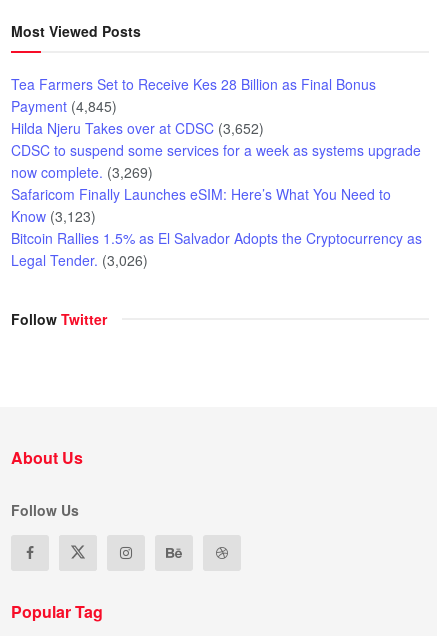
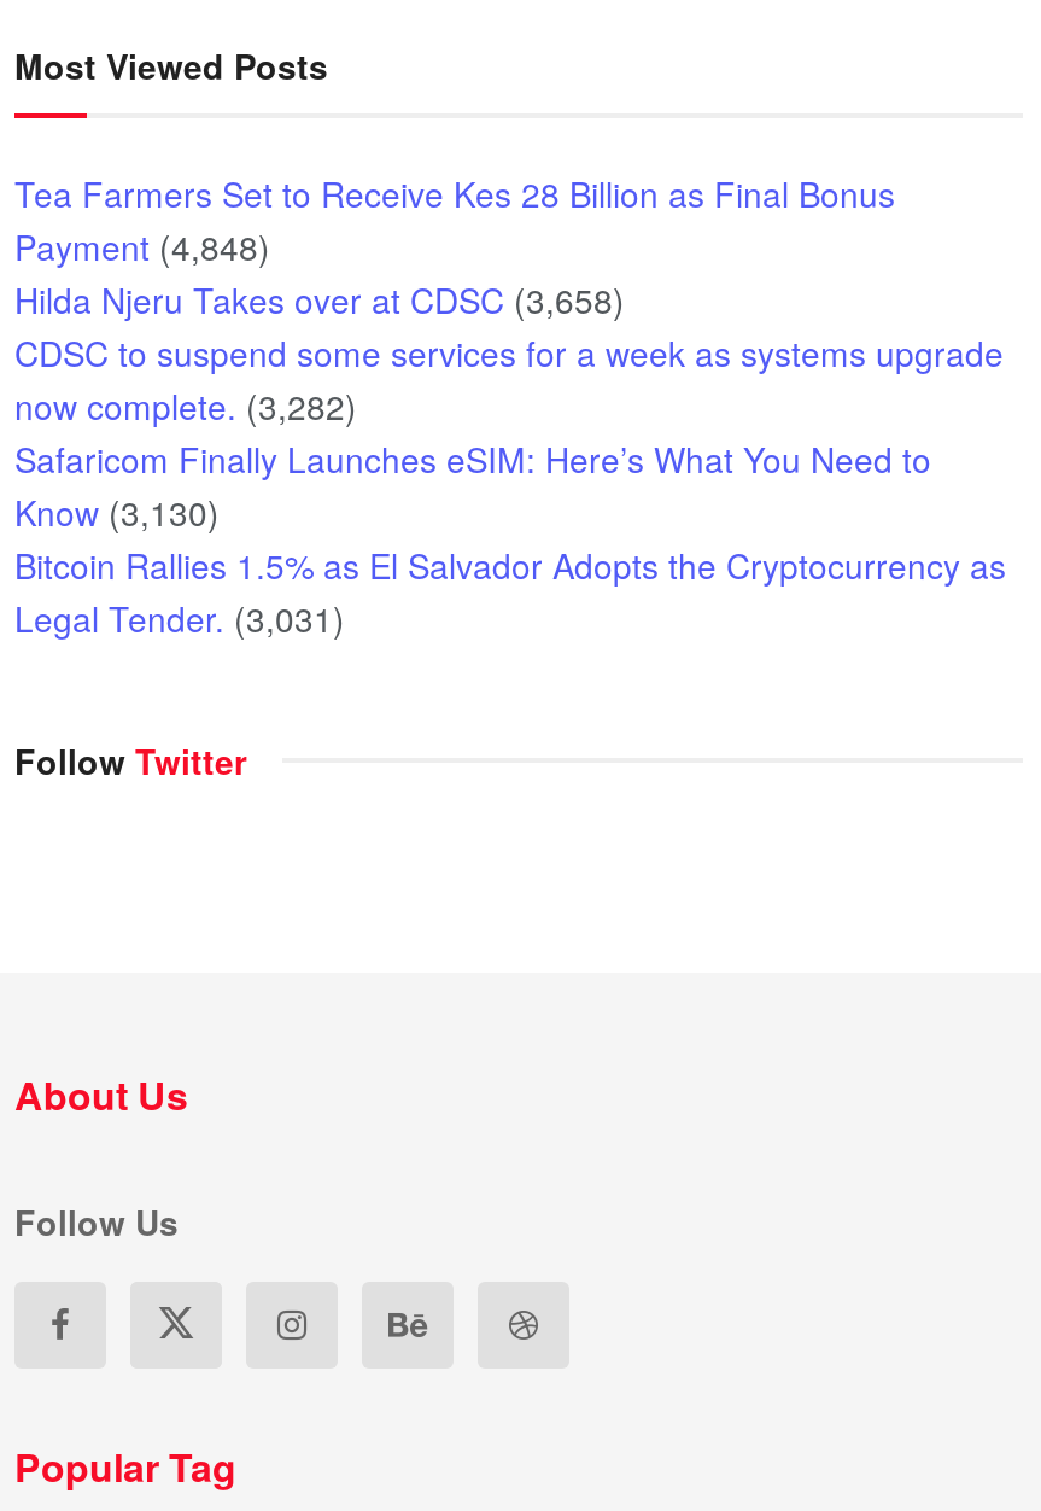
- Payment (4,845)
+ Payment (4,848)

- Hilda Njeru Takes over at CDSC (3,652)
+ Hilda Njeru Takes over at CDSC (3,658)

- now complete. (3,269)
+ now complete. (3,282)

- Know (3,123)
+ Know (3,130)

- Legal Tender. (3,026)
+ Legal Tender. (3,031)
